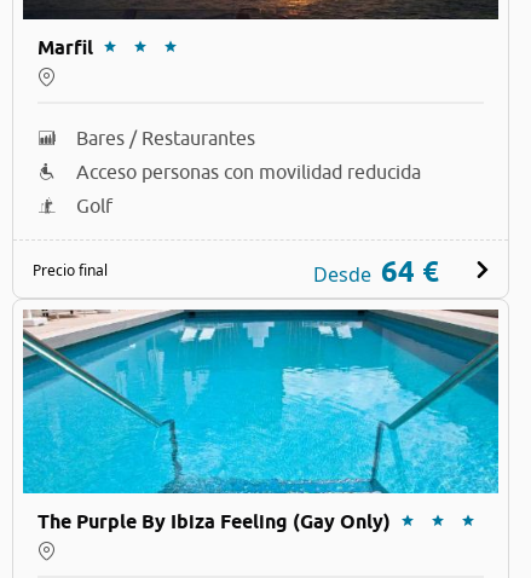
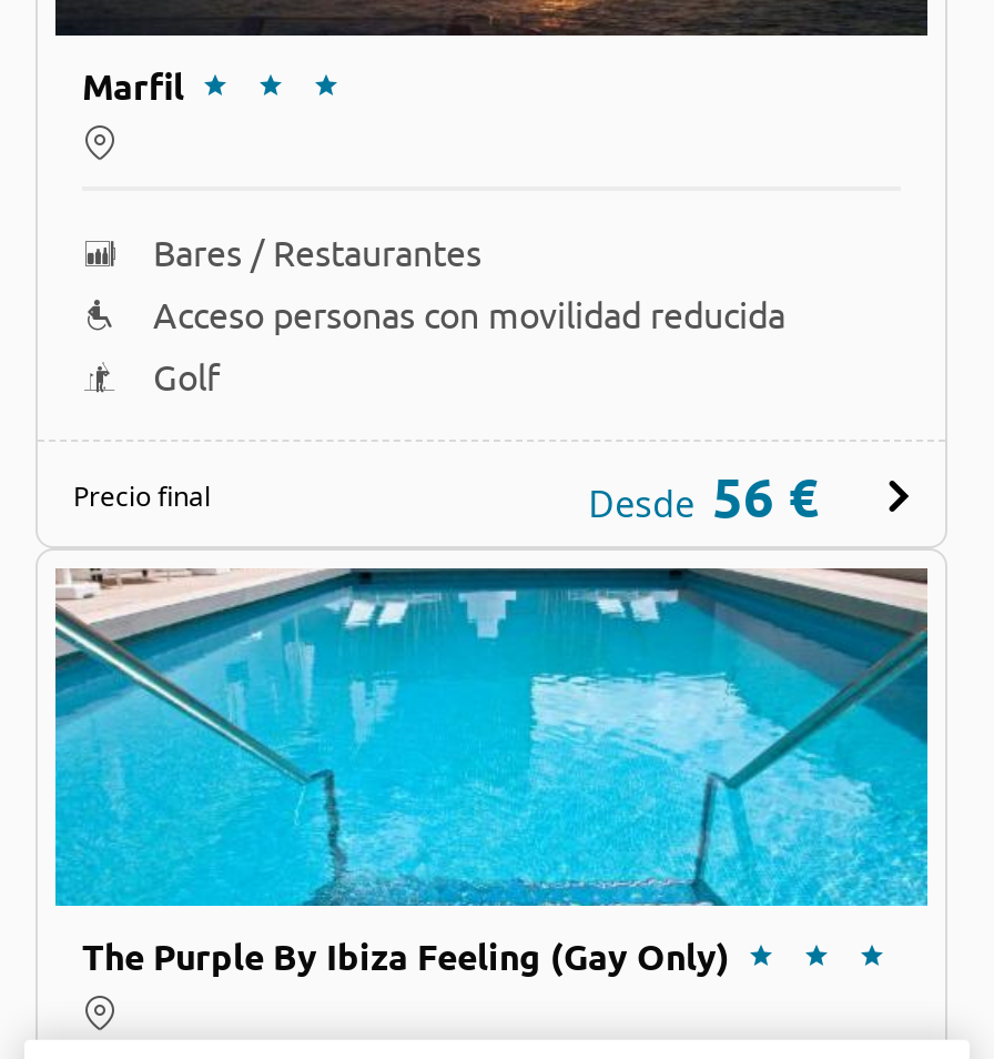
- Desde 64 €
+ Desde 56 €
